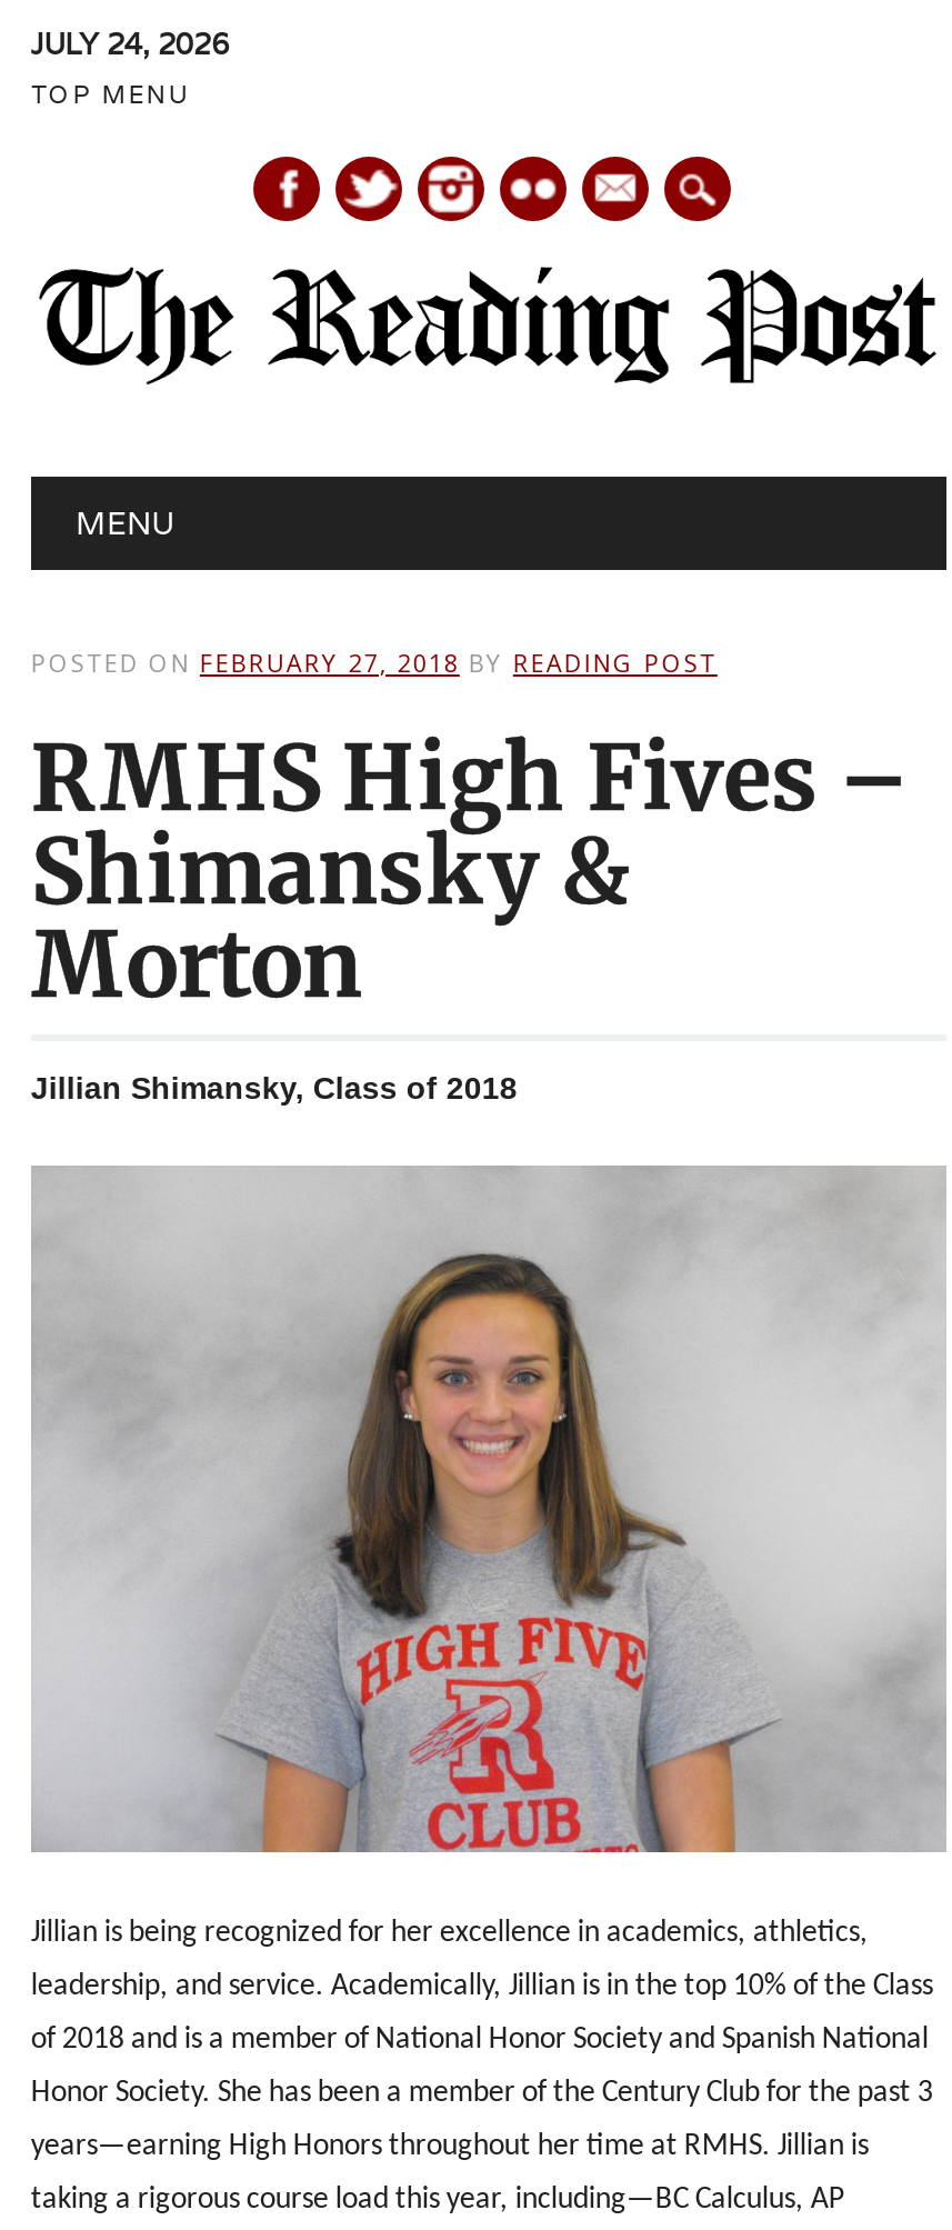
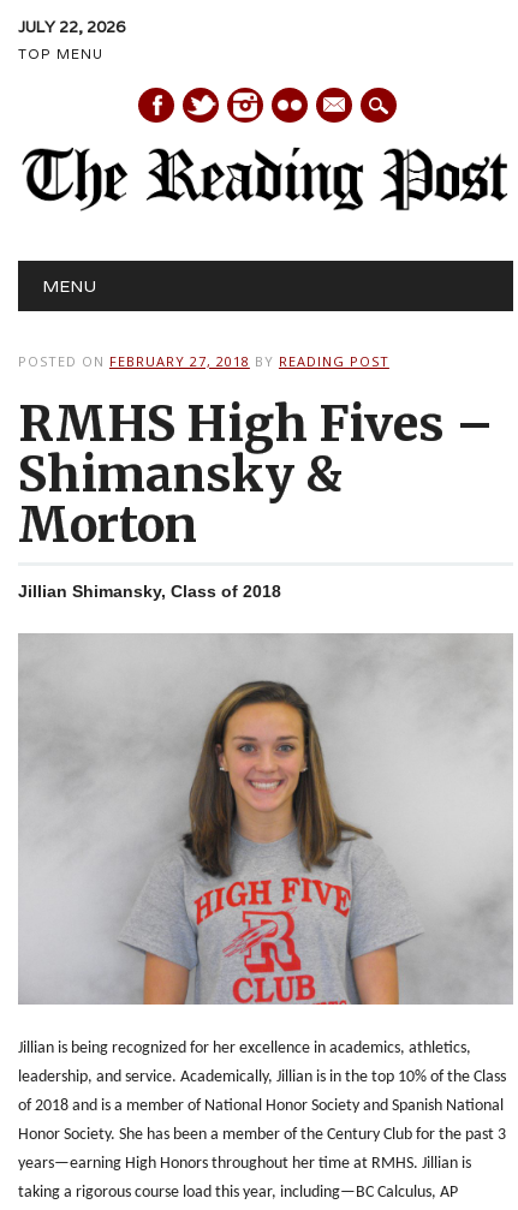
- JULY 24, 2026
+ JULY 22, 2026
